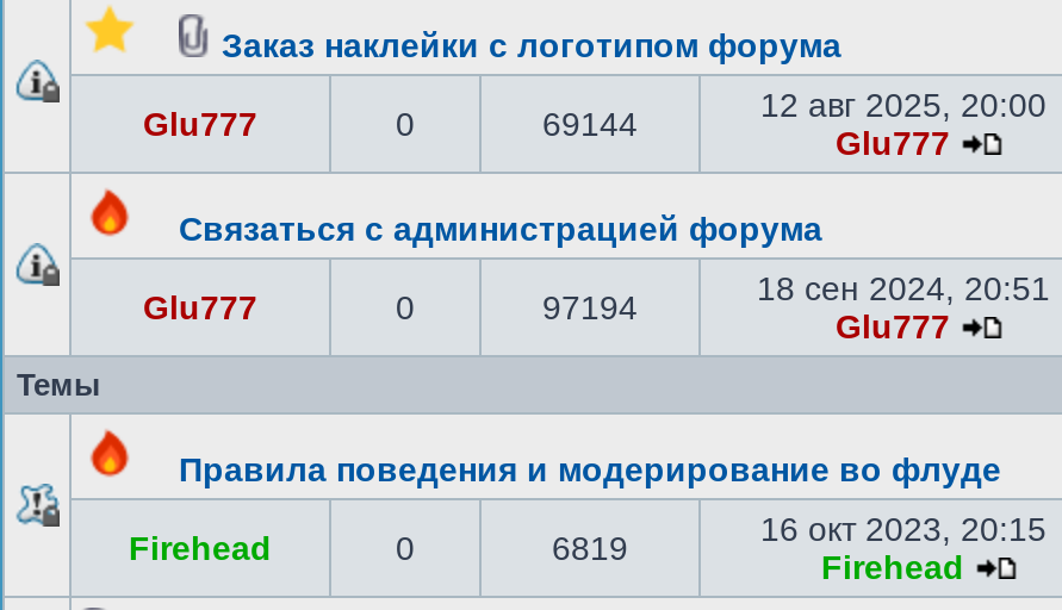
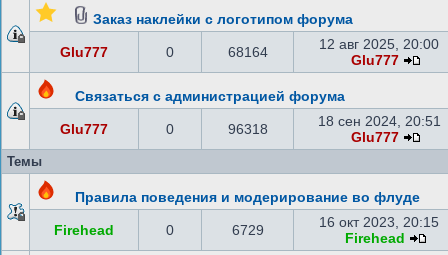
- 69144
+ 68164

- 97194
+ 96318

- 6819
+ 6729
